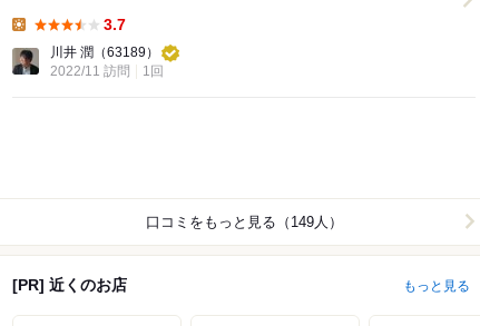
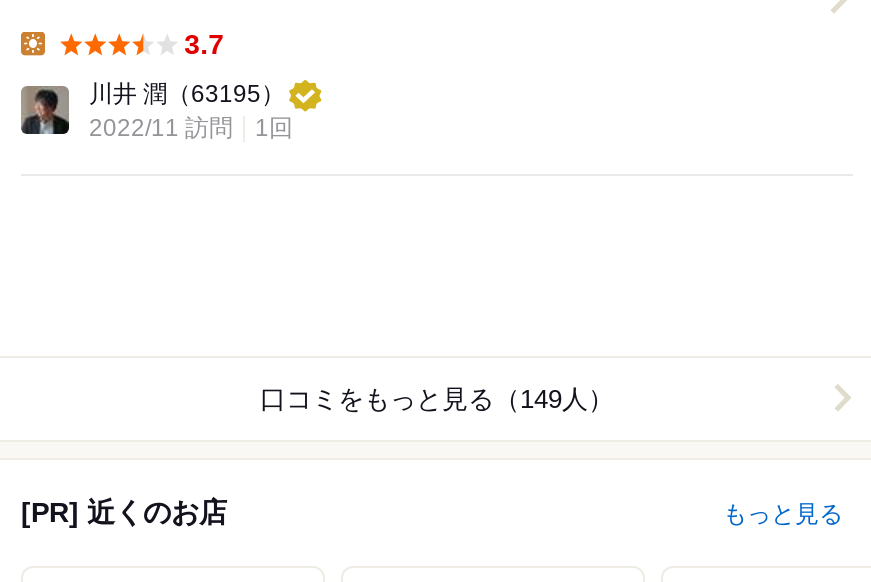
- 川井 潤（63189）
+ 川井 潤（63195）
